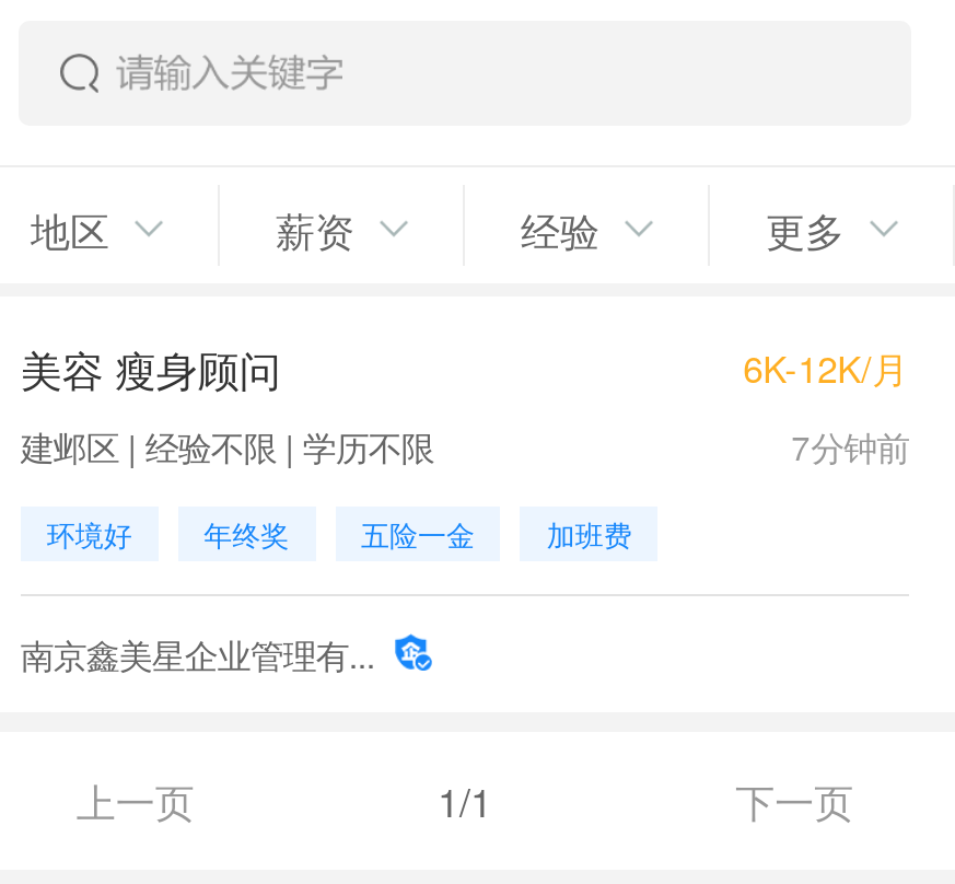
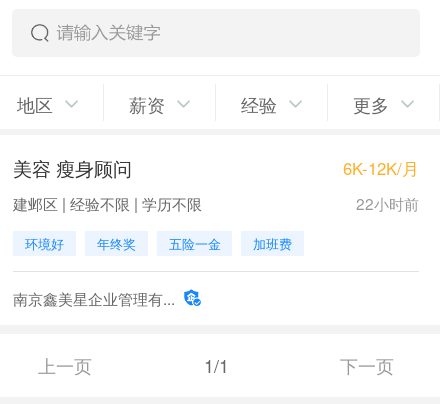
- 7分钟前
+ 22小时前
